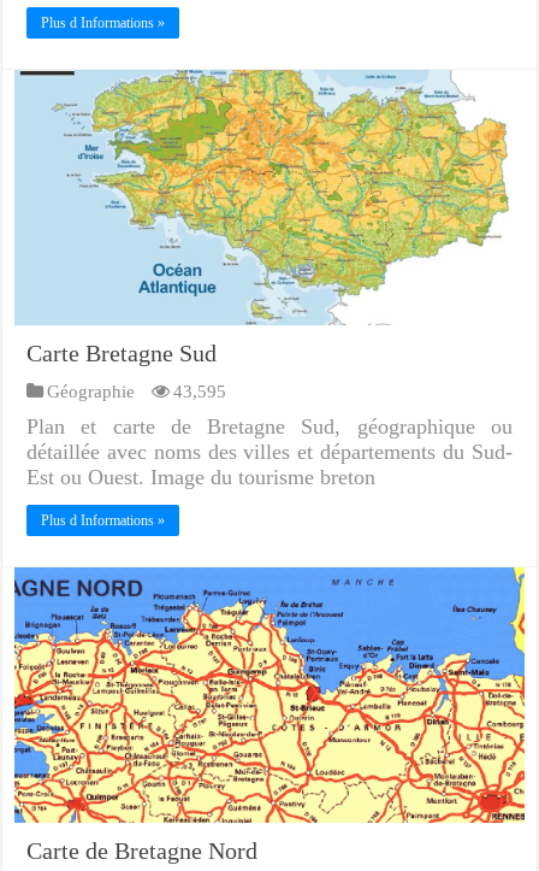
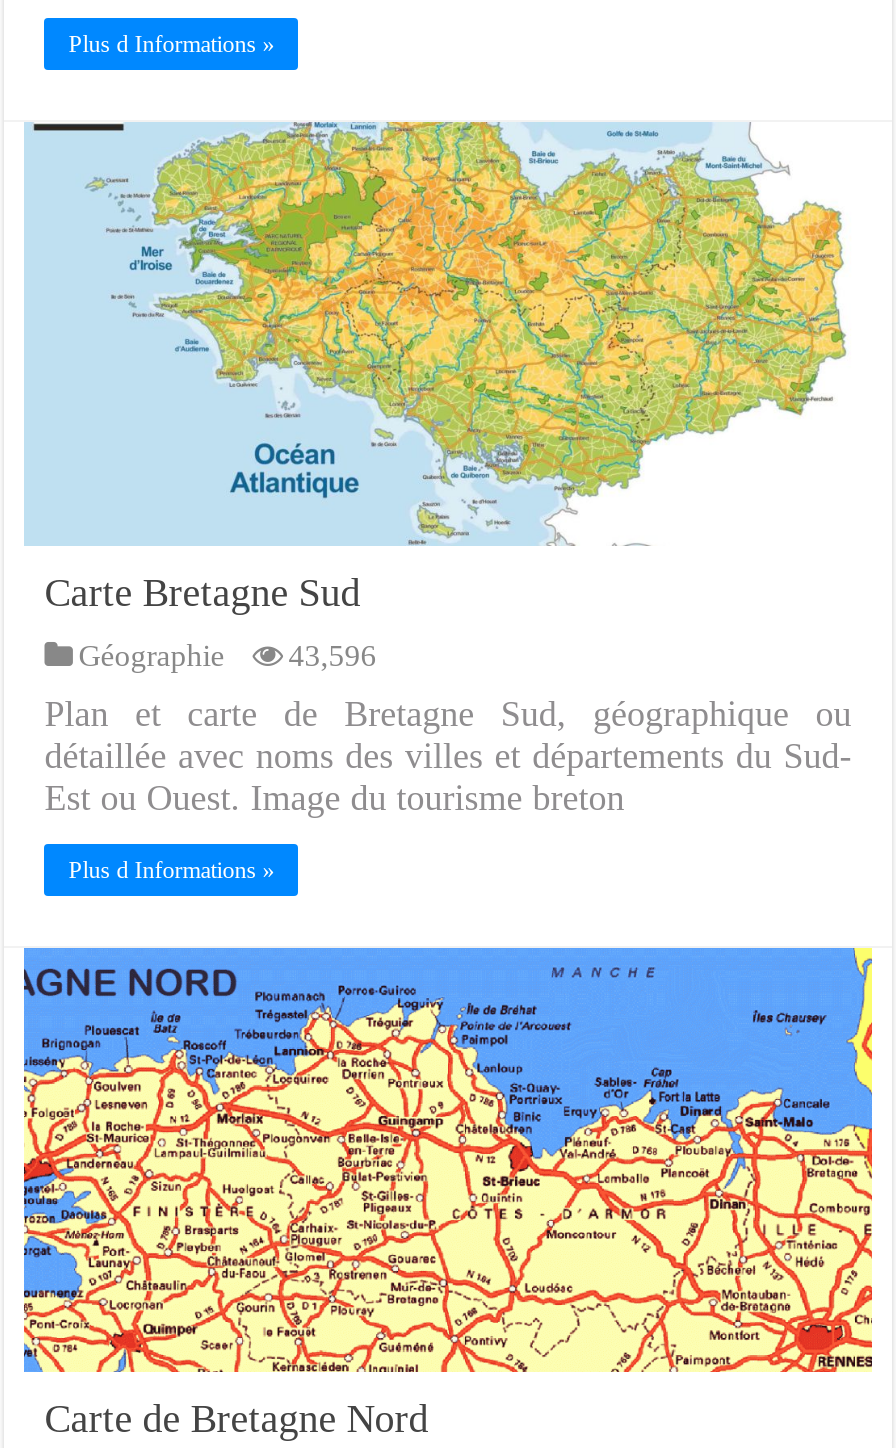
- Géographie 43,595
+ Géographie 43,596
